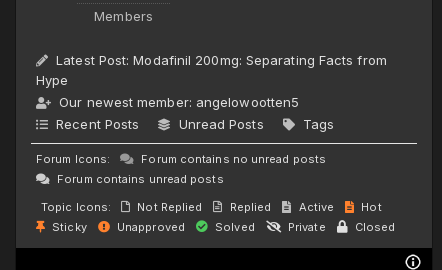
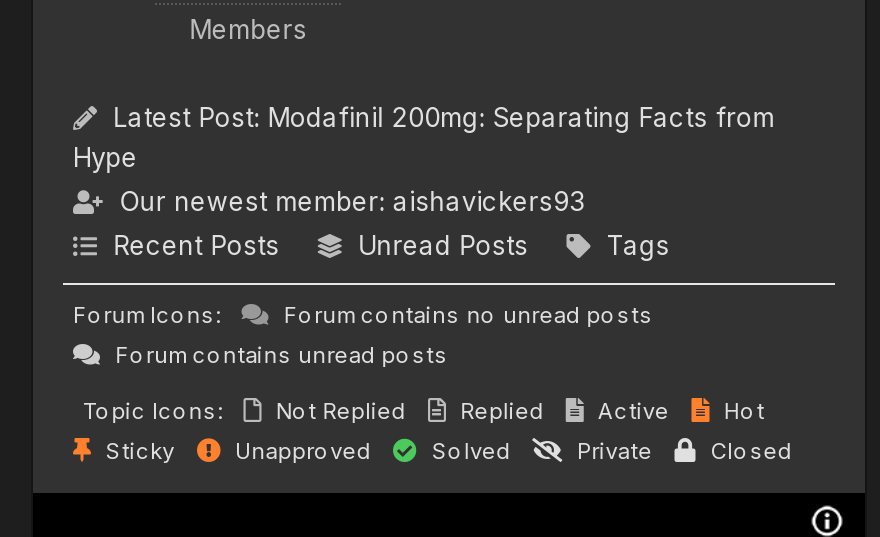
- Our newest member: angelowootten5
+ Our newest member: aishavickers93
